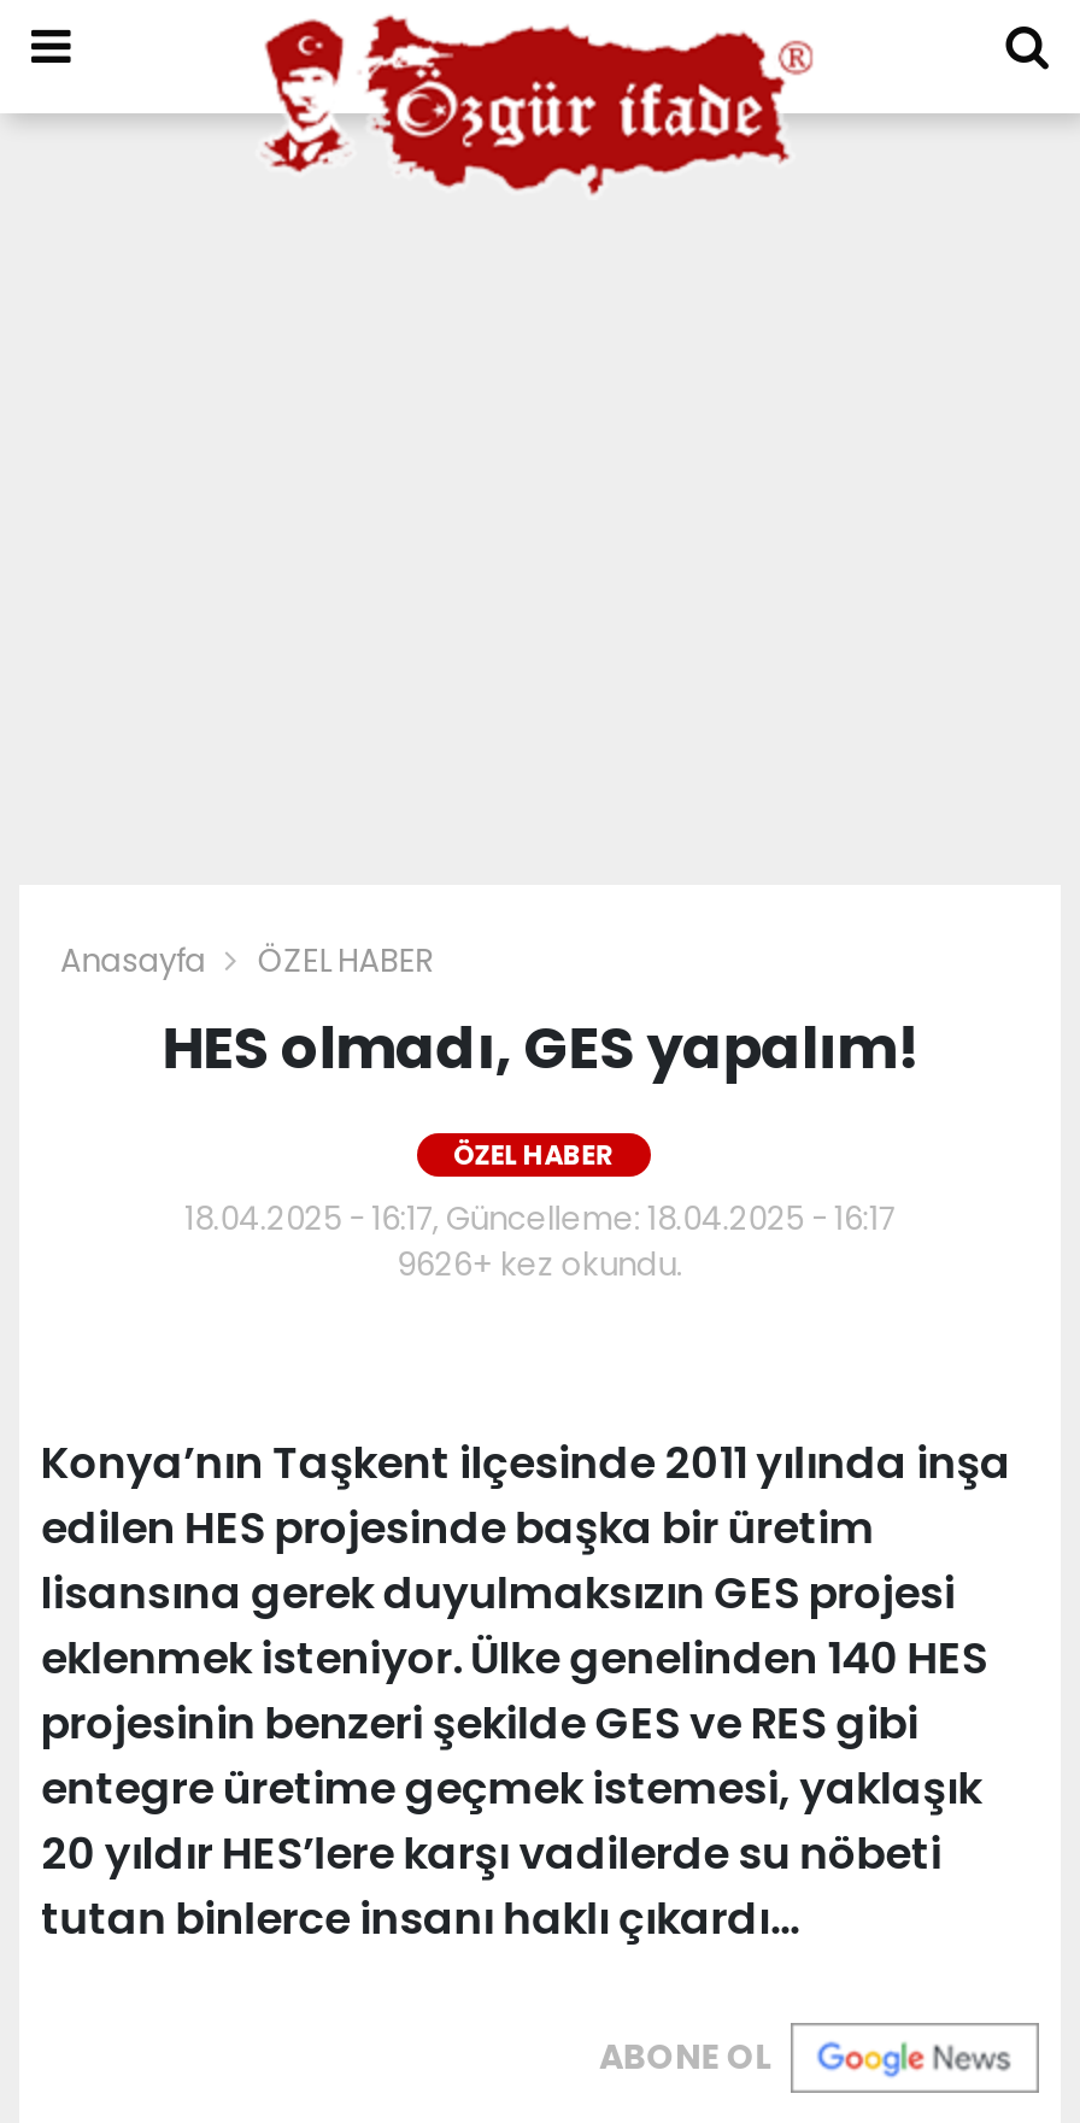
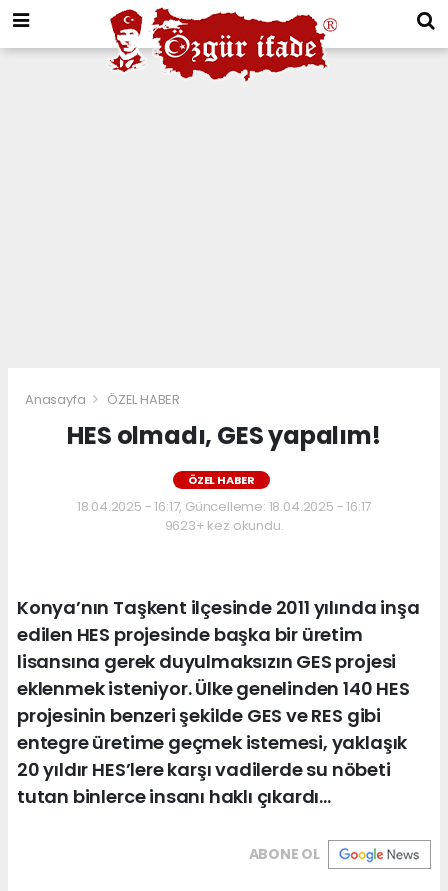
- 9626+ kez okundu.
+ 9623+ kez okundu.
